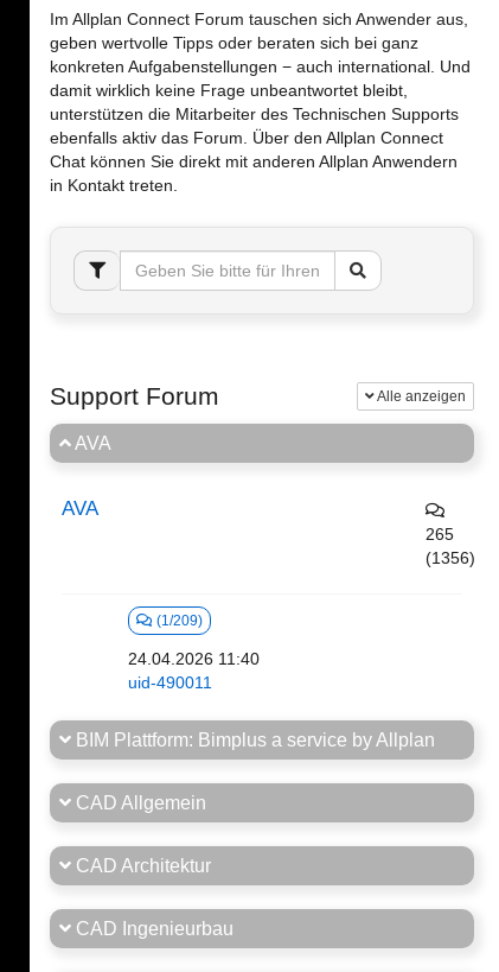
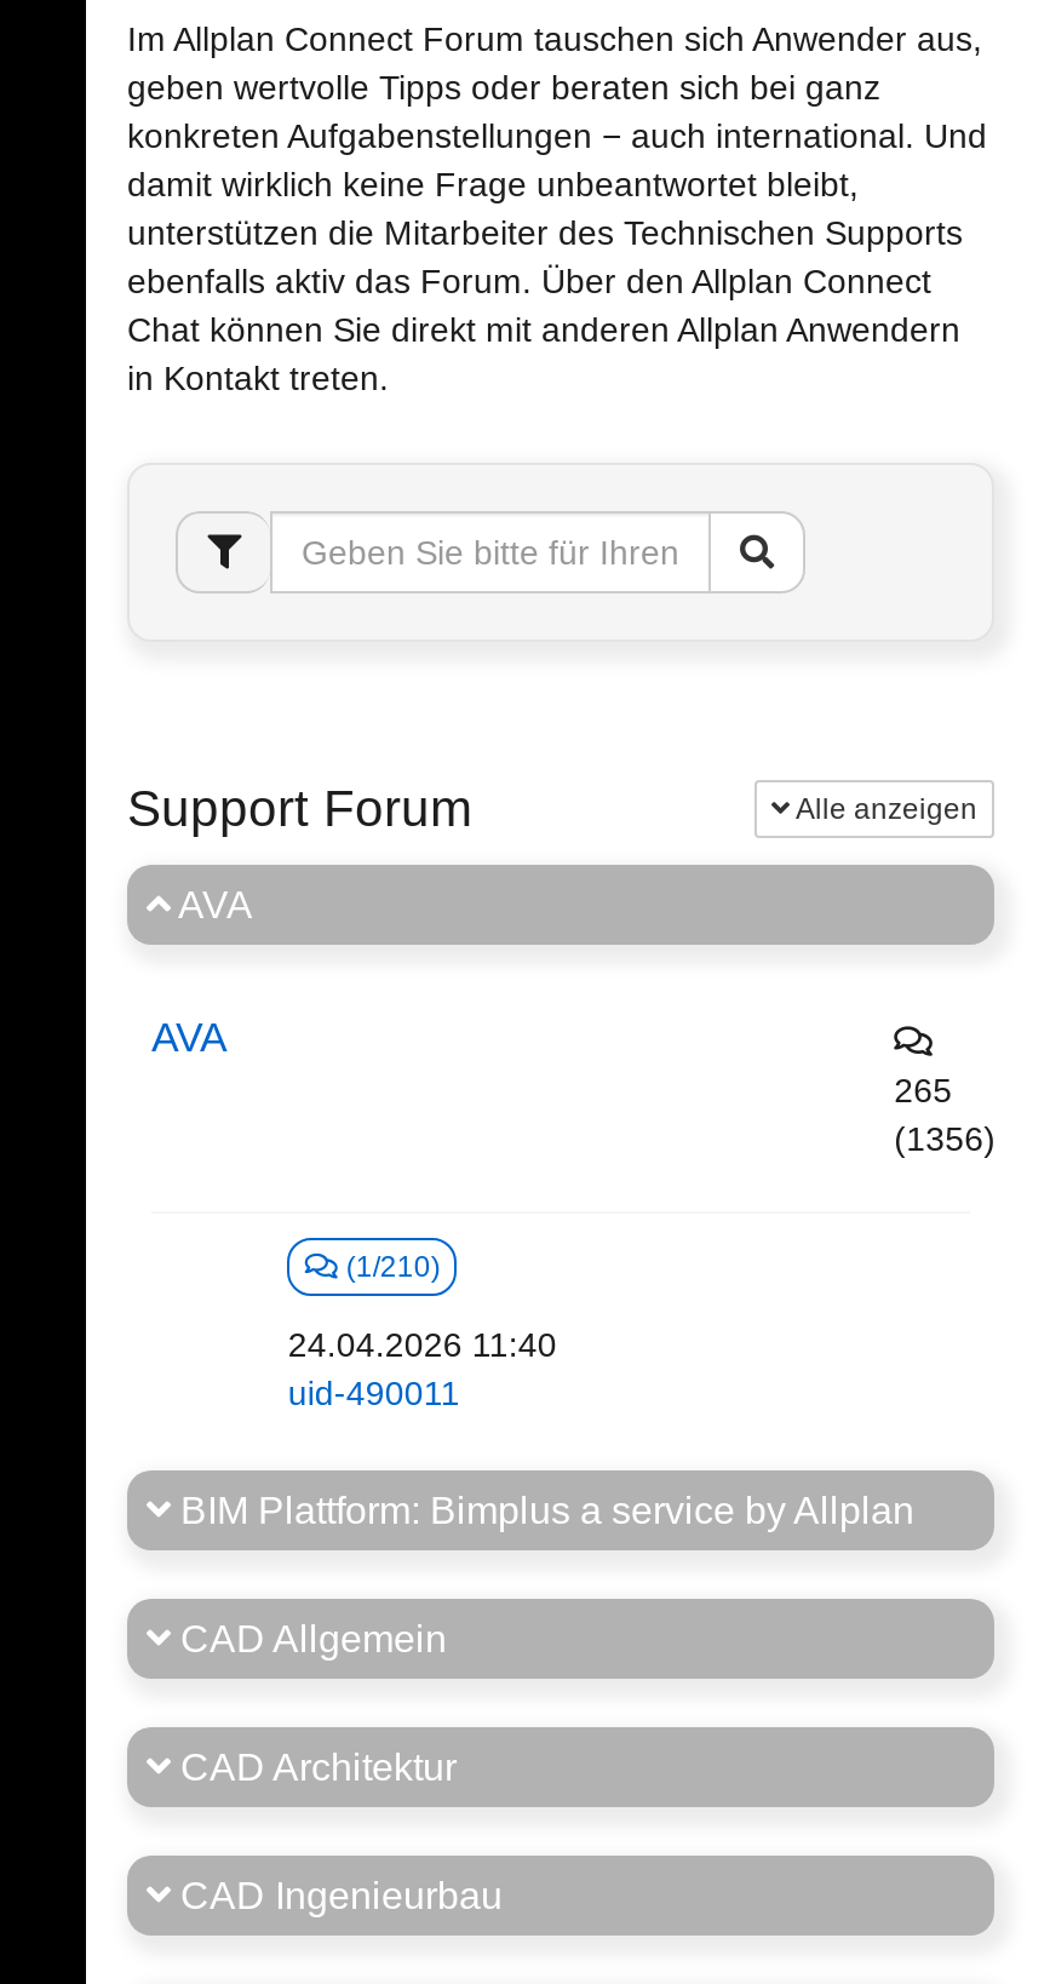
- (1/209)
+ (1/210)
